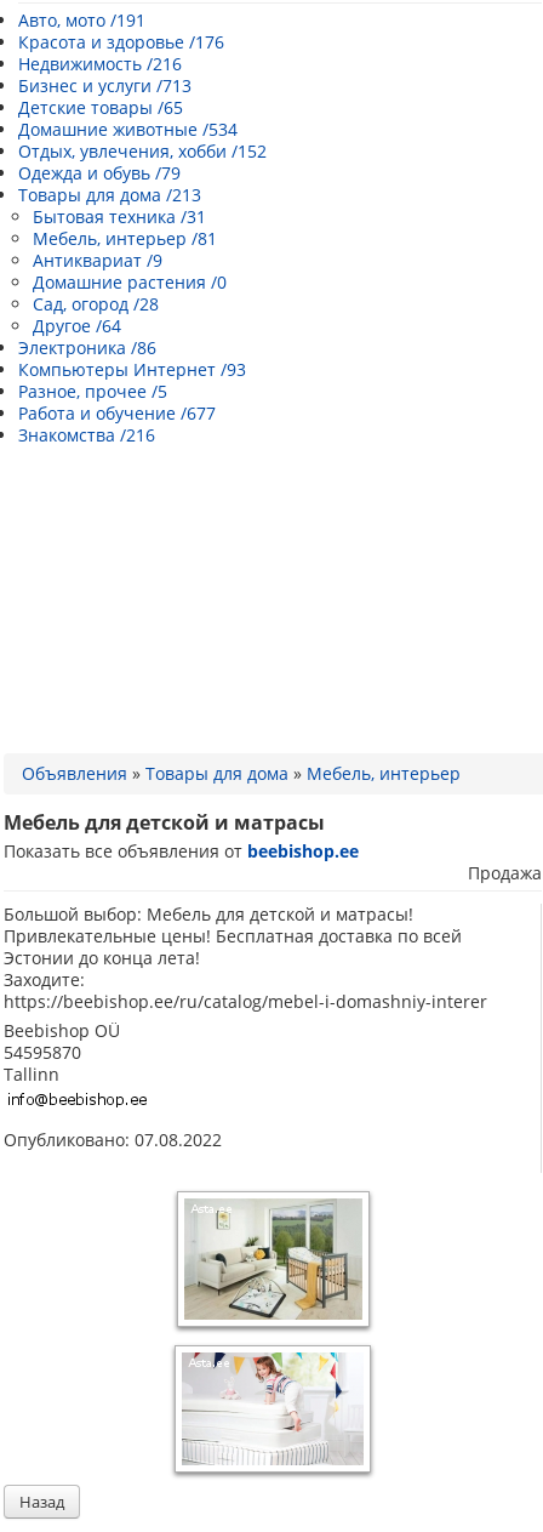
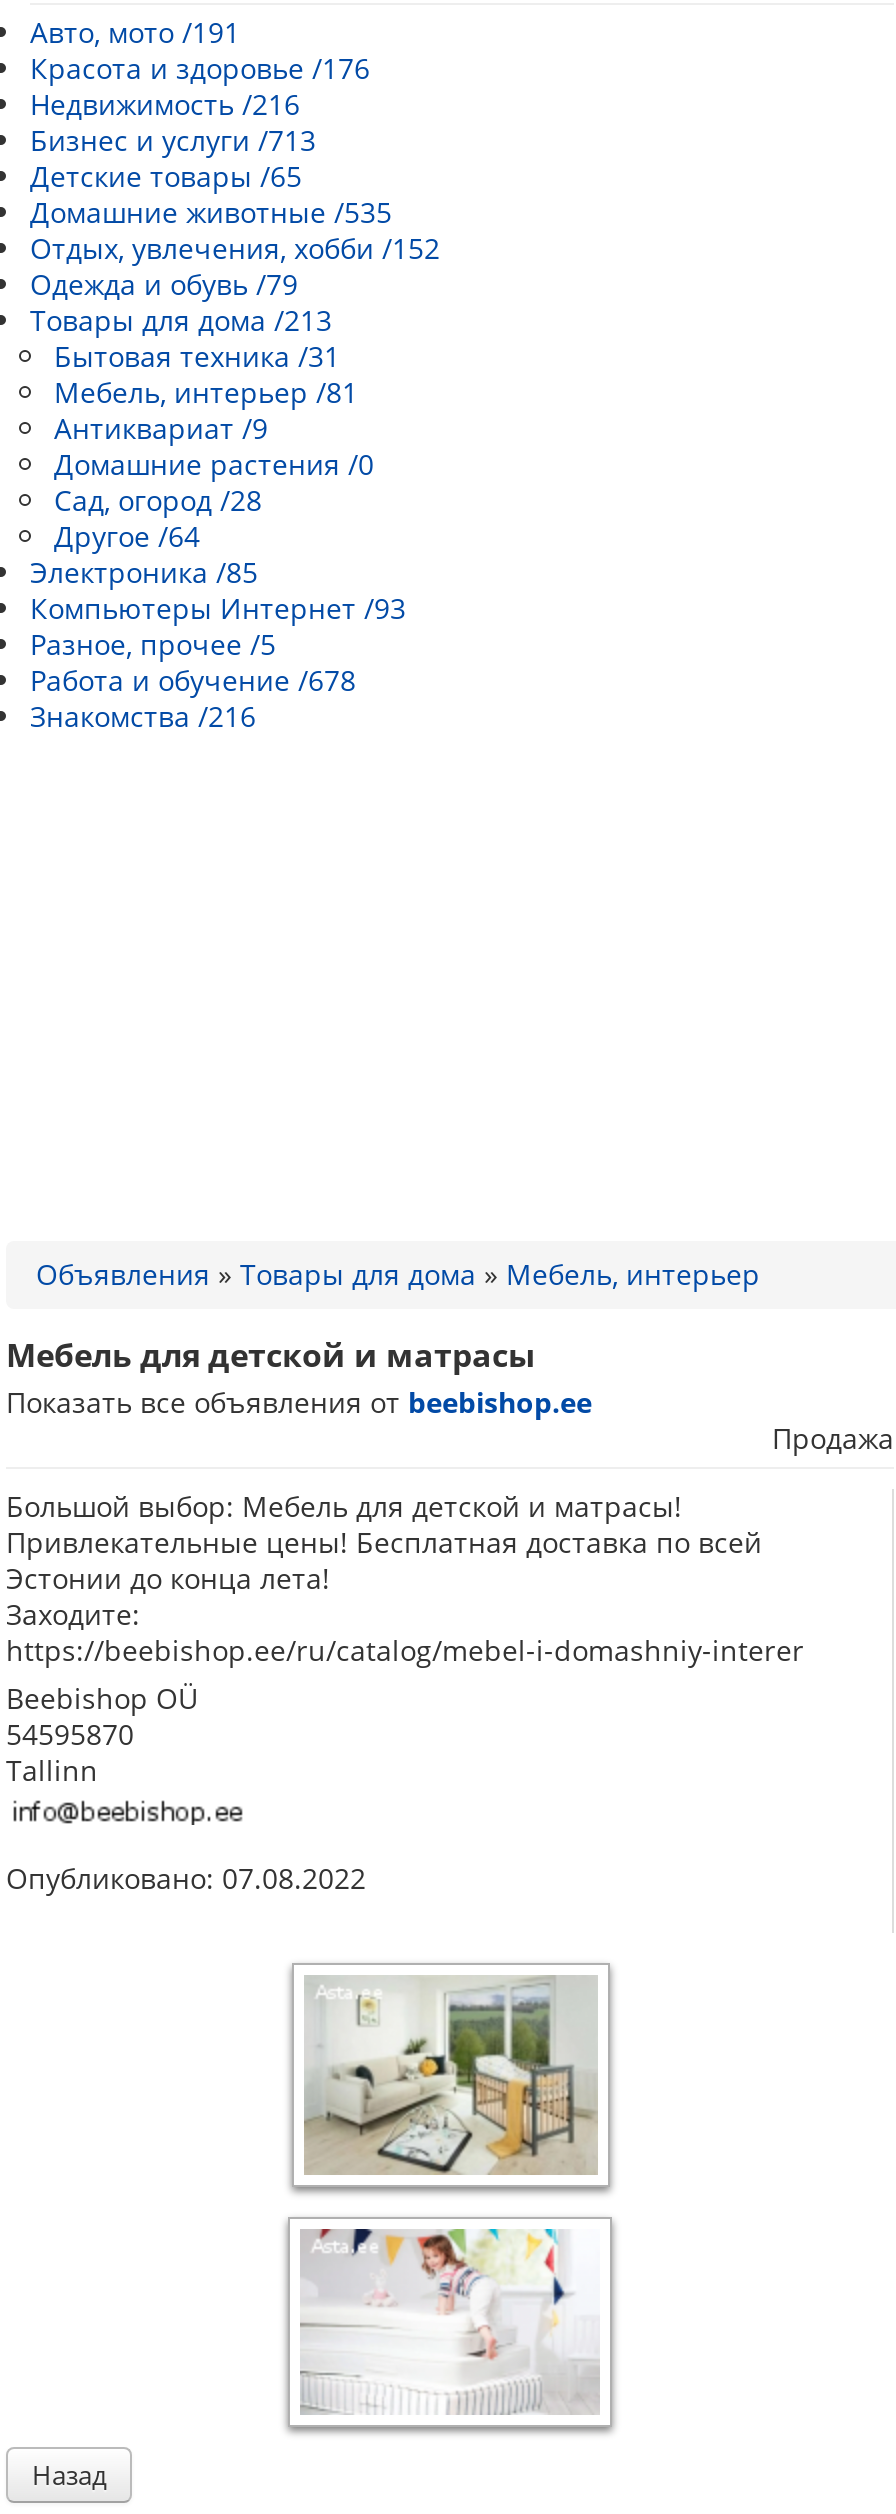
- Домашние животные /534
+ Домашние животные /535

- Электроника /86
+ Электроника /85

- Работа и обучение /677
+ Работа и обучение /678
